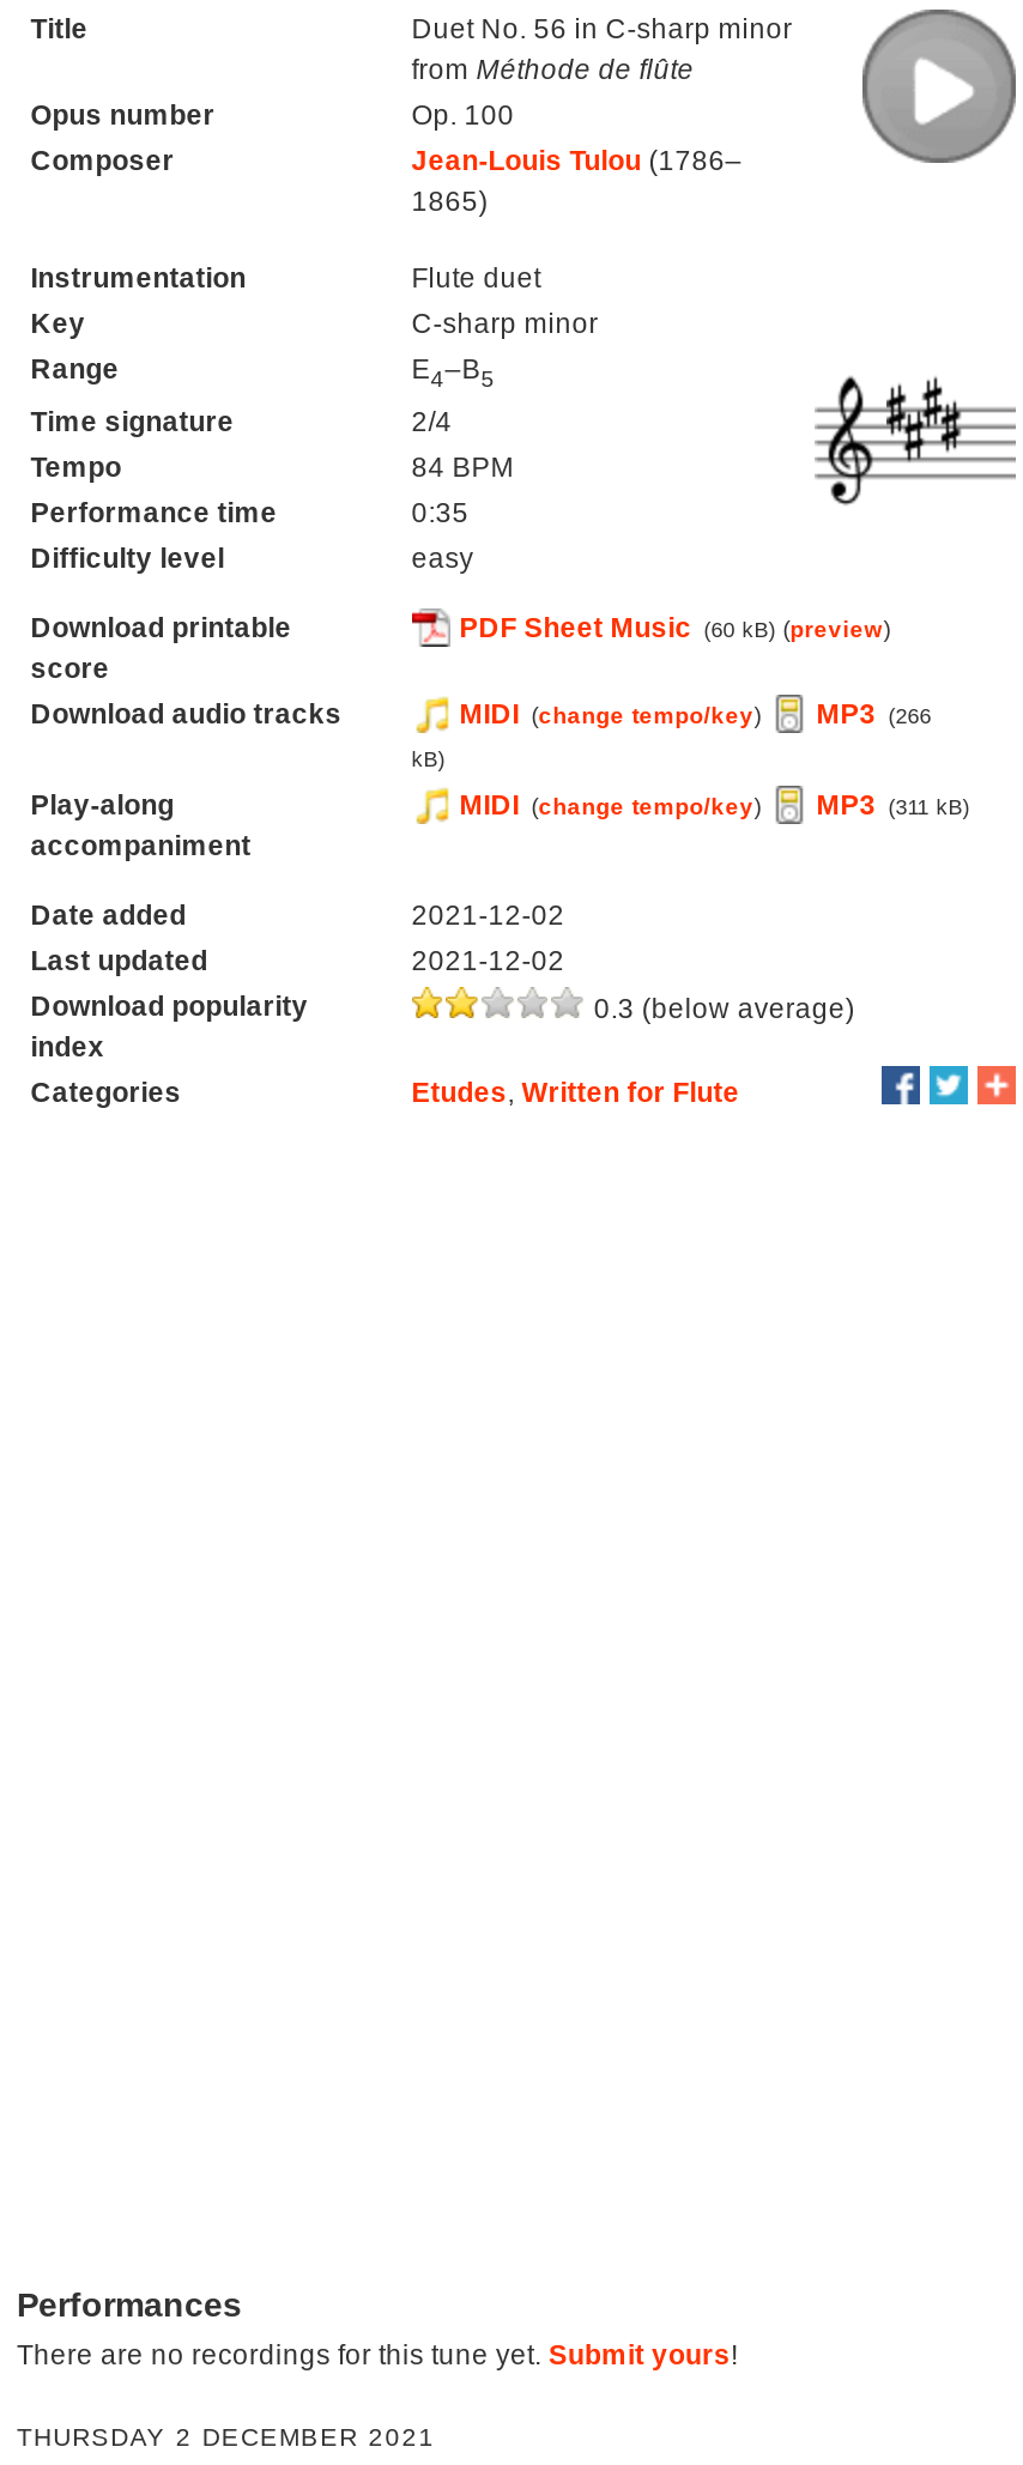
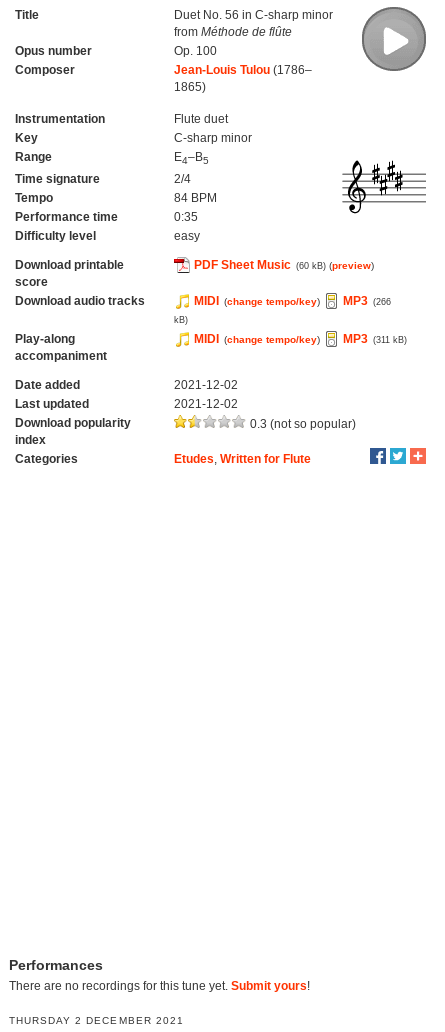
- 0.3 (below average)
+ 0.3 (not so popular)
